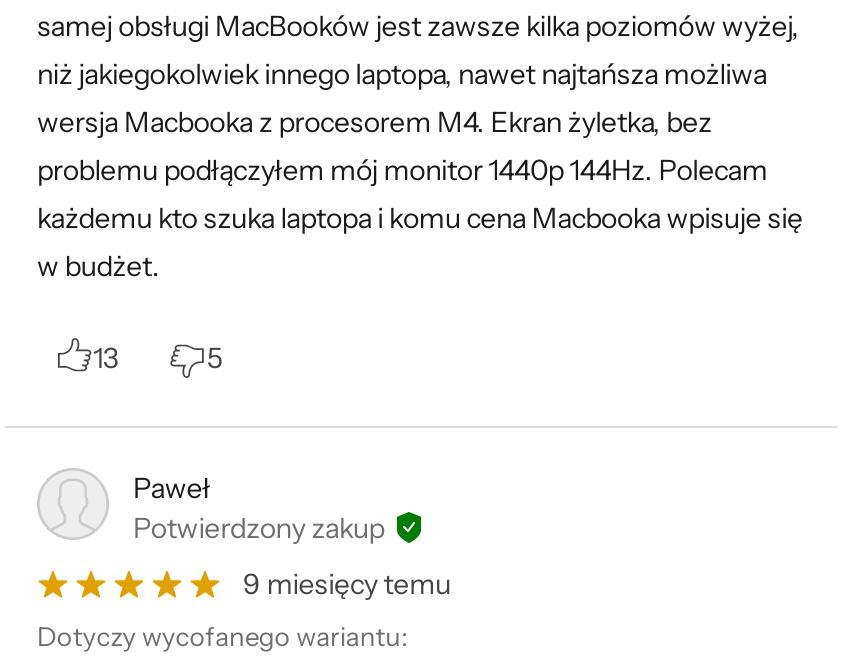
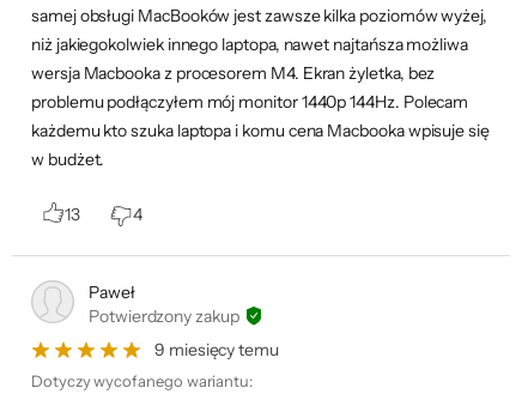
- 5
+ 4
